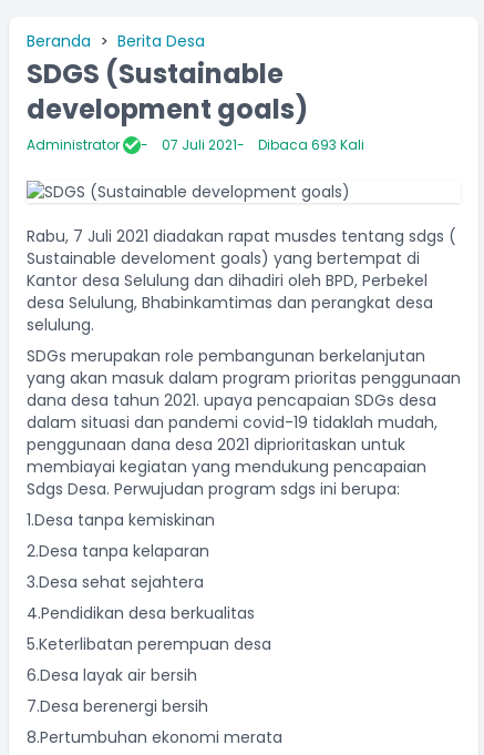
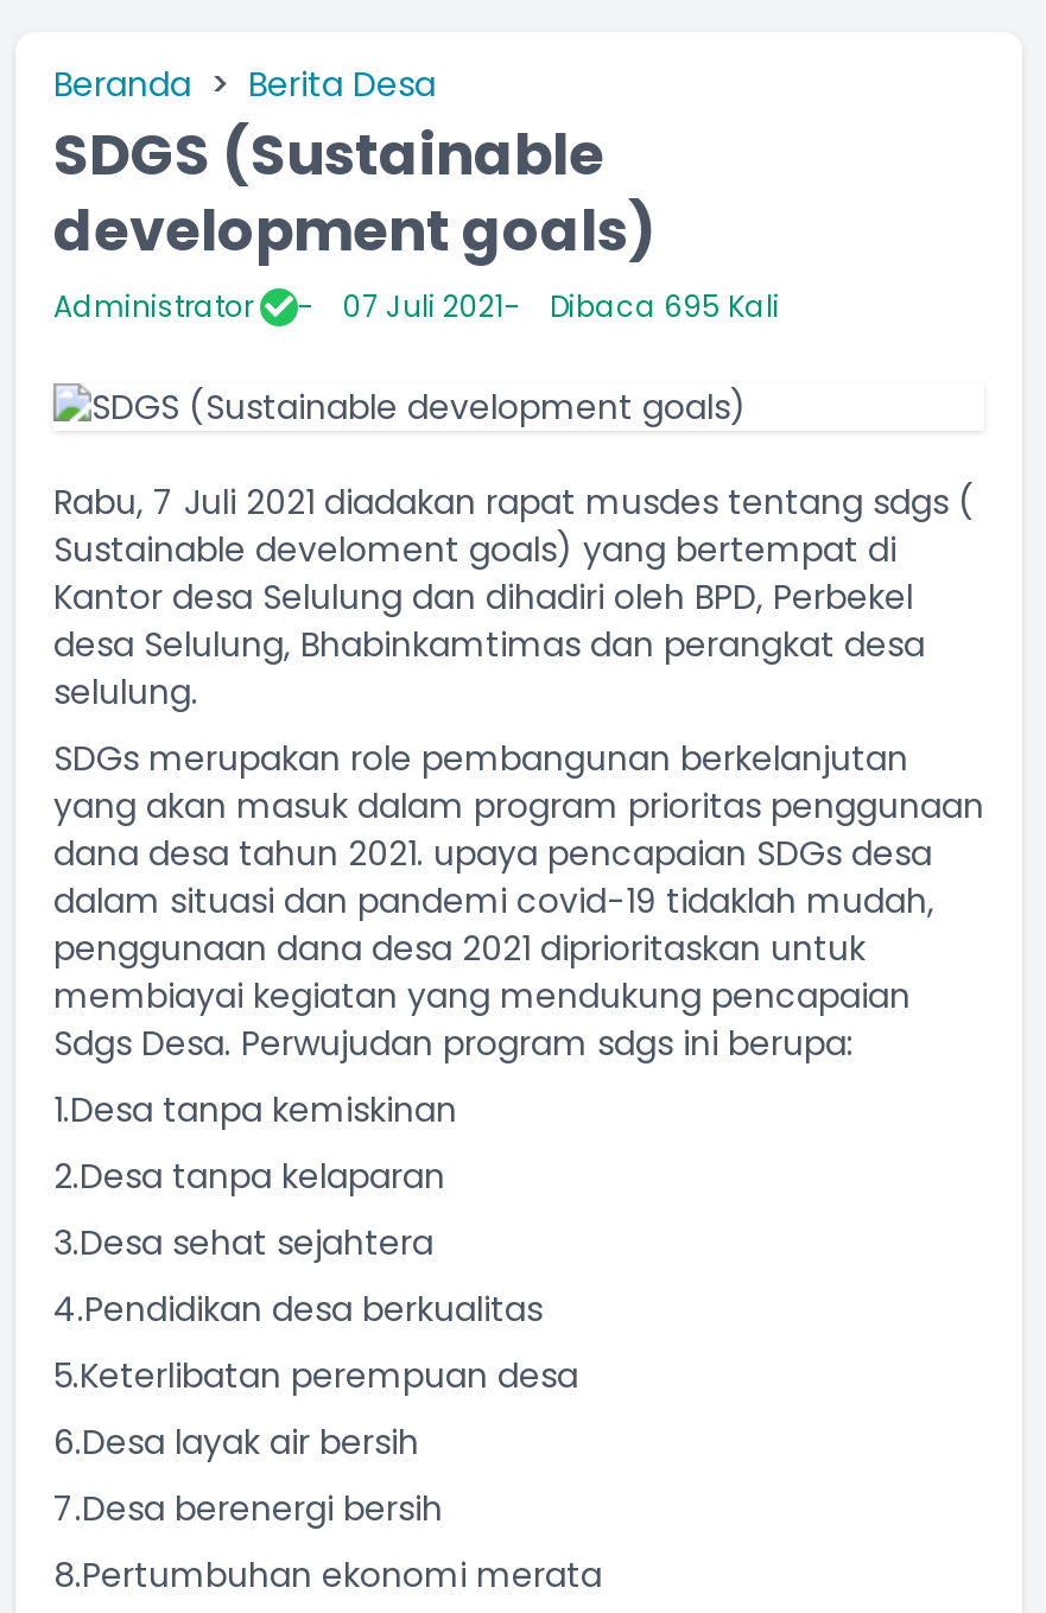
- 07 Juli 2021 Dibaca 693 Kali
+ 07 Juli 2021 Dibaca 695 Kali
